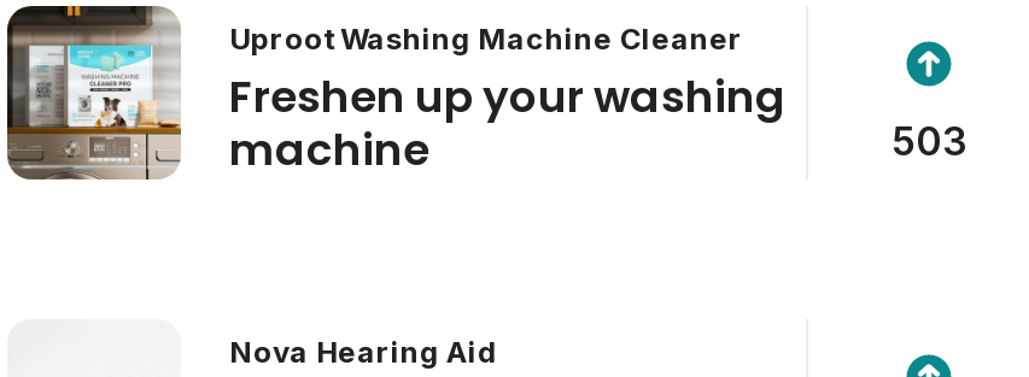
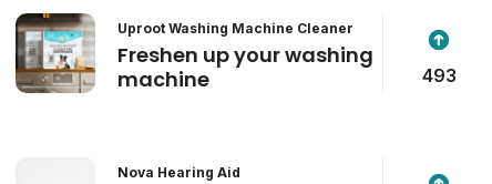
- 503
+ 493
